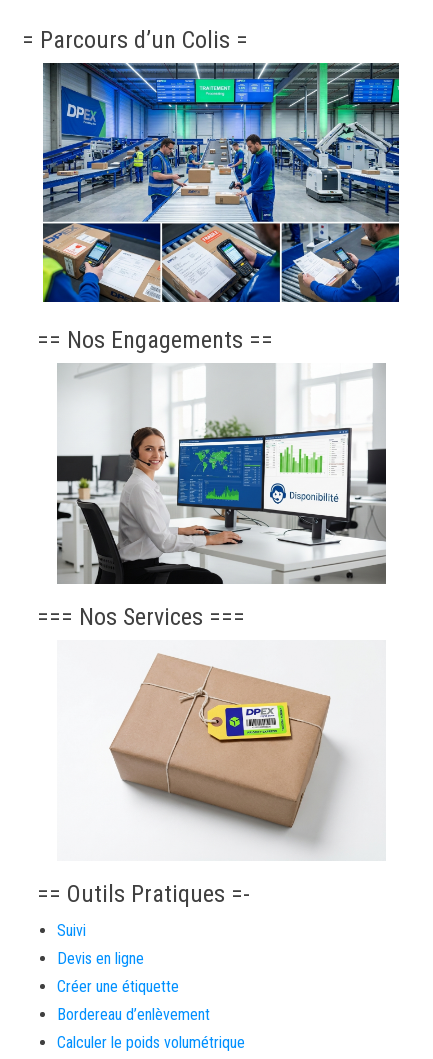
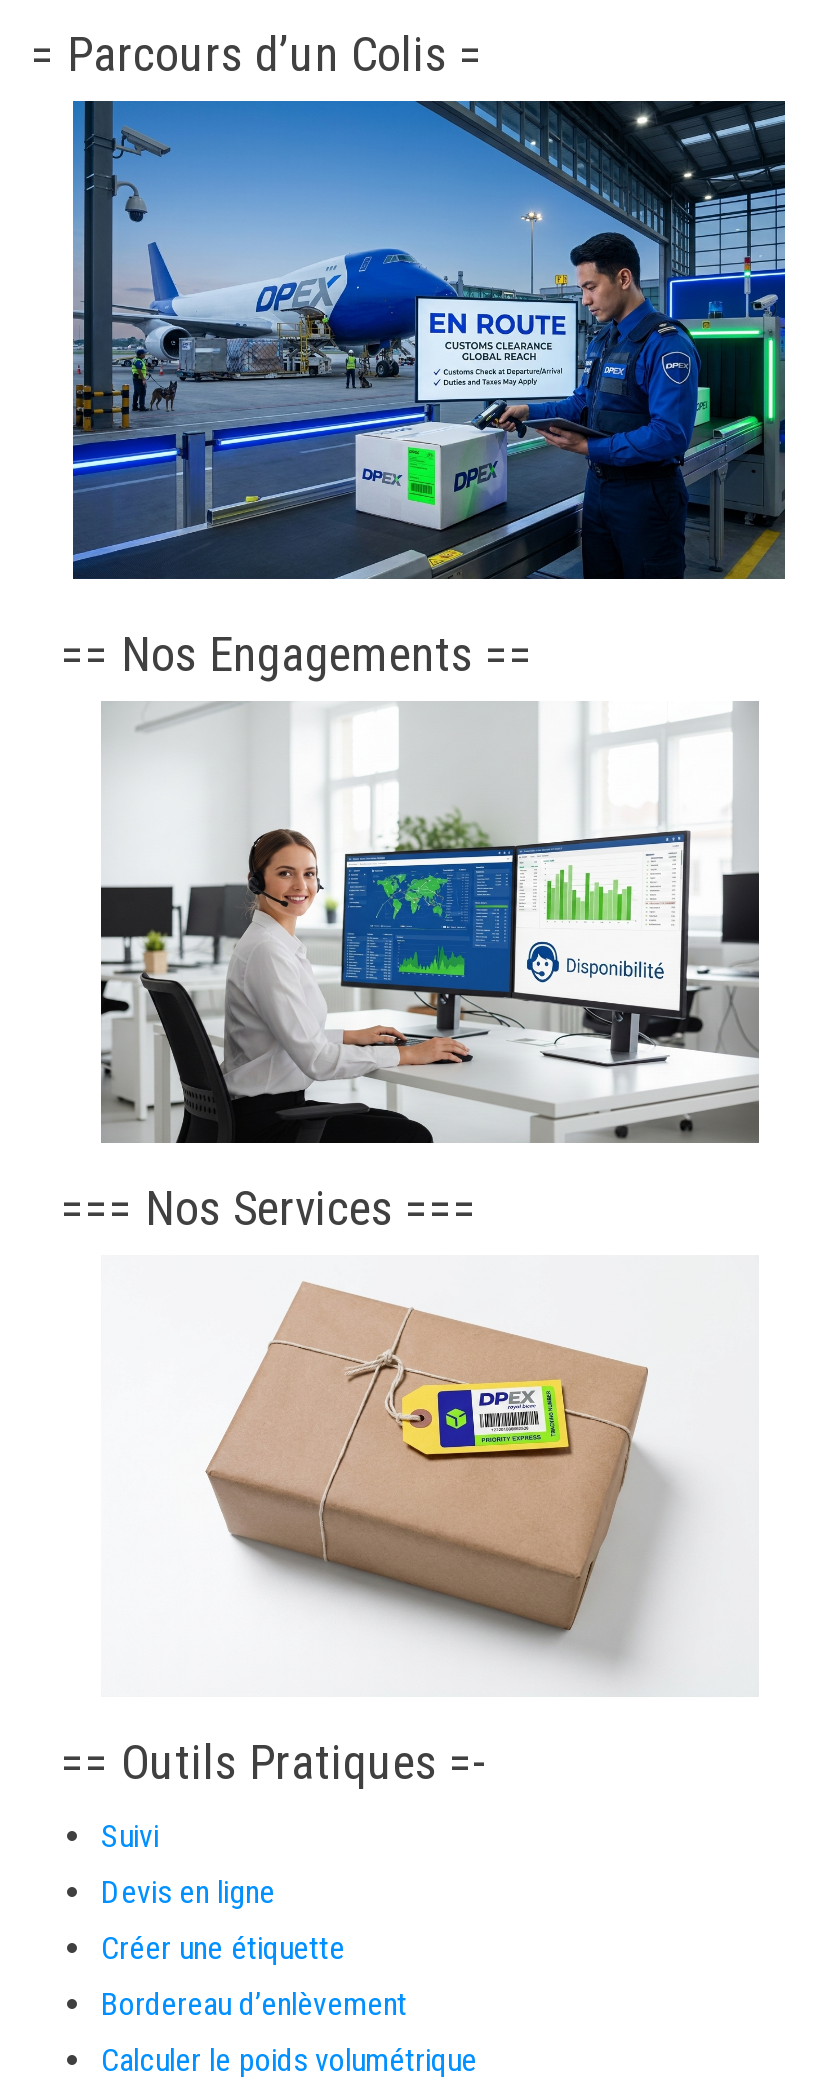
- [image]
+ [image]
